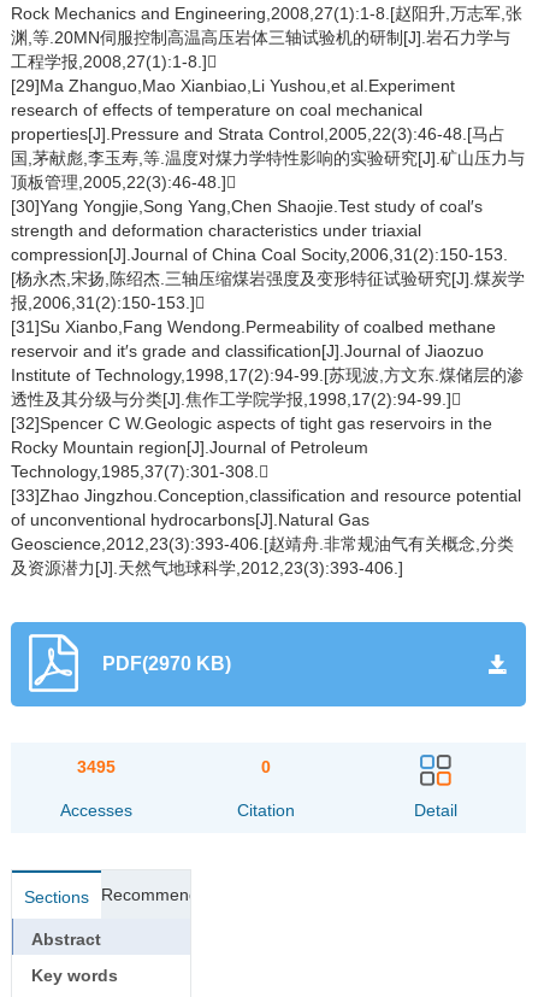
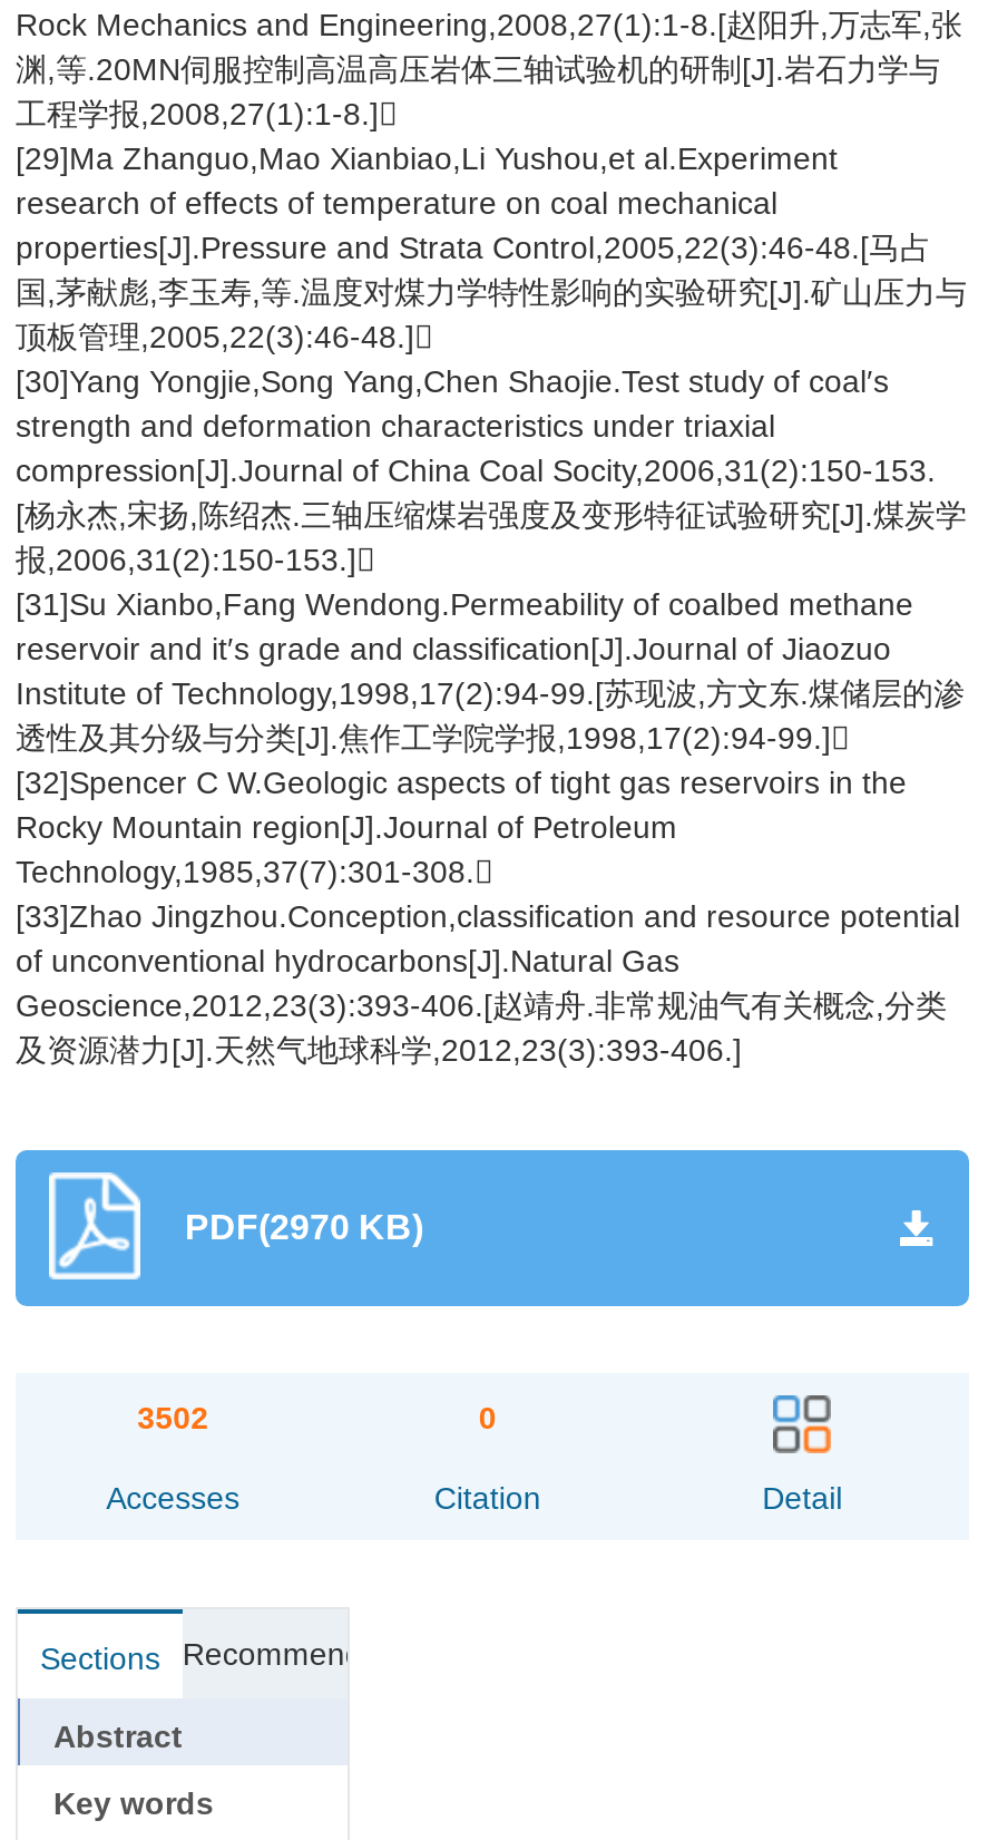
- 3495
+ 3502
